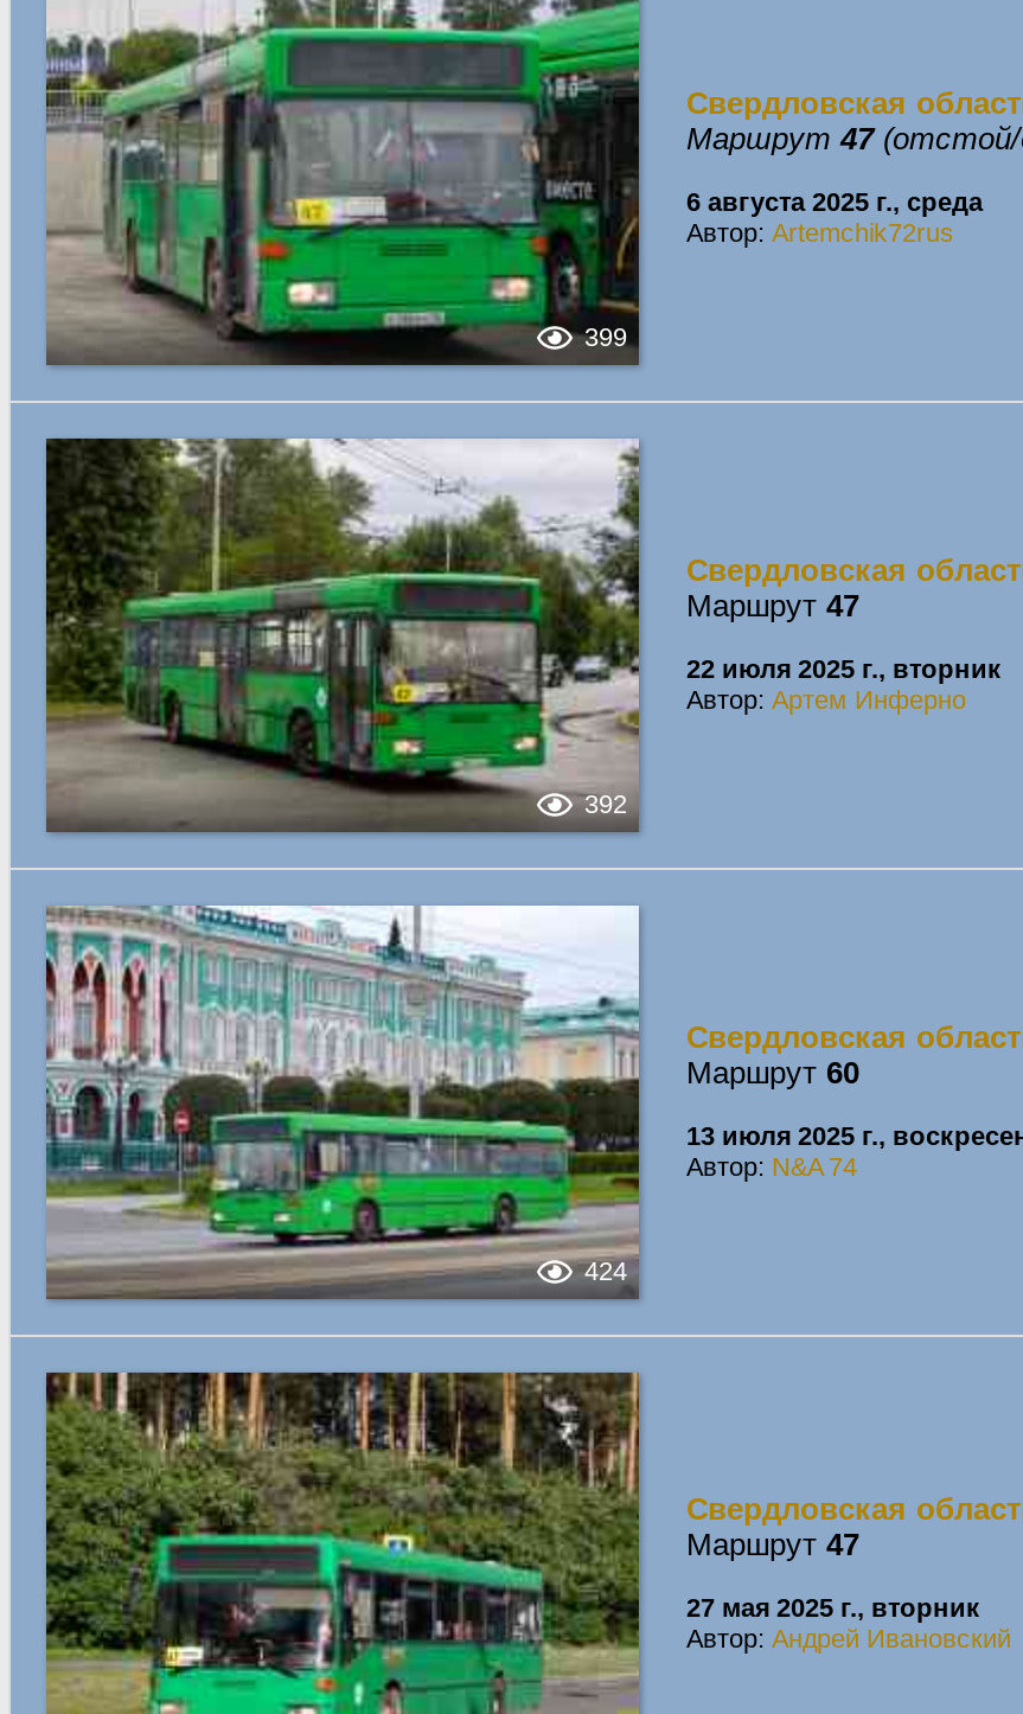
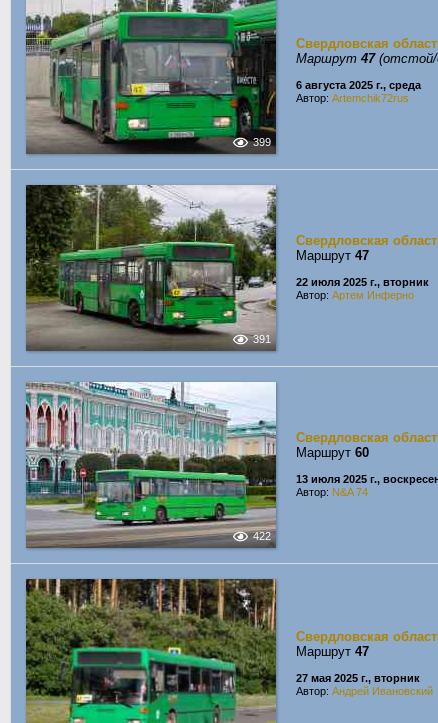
- 392
+ 391

- 424
+ 422
